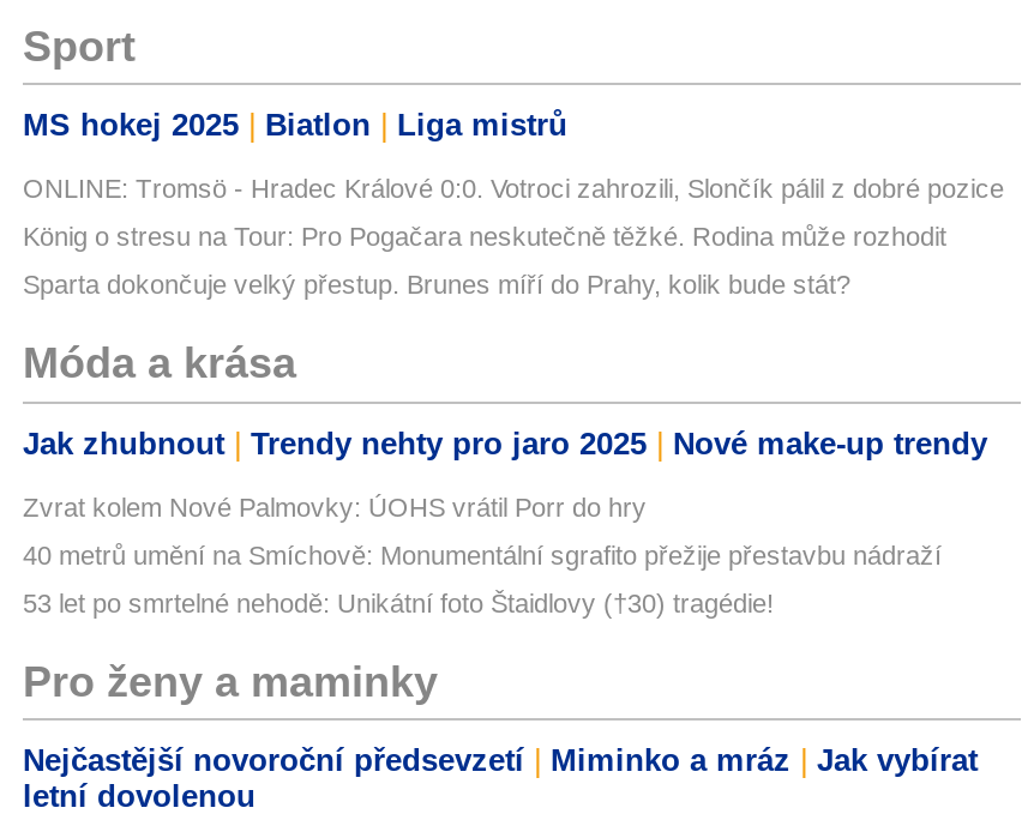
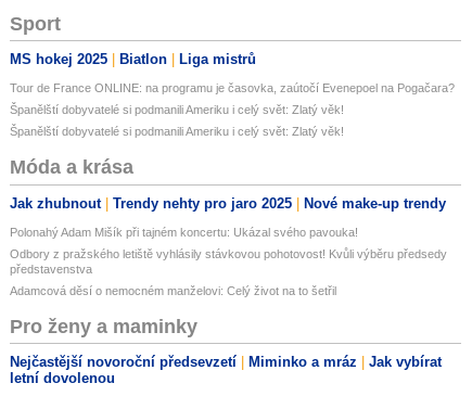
- ONLINE: Tromsö - Hradec Králové 0:0. Votroci zahrozili, Slončík pálil z dobré pozice
+ Tour de France ONLINE: na programu je časovka, zaútočí Evenepoel na Pogačara?

- König o stresu na Tour: Pro Pogačara neskutečně těžké. Rodina může rozhodit
+ Španělští dobyvatelé si podmanili Ameriku i celý svět: Zlatý věk!

- Sparta dokončuje velký přestup. Brunes míří do Prahy, kolik bude stát?
+ Španělští dobyvatelé si podmanili Ameriku i celý svět: Zlatý věk!

- Zvrat kolem Nové Palmovky: ÚOHS vrátil Porr do hry
+ Polonahý Adam Mišík při tajném koncertu: Ukázal svého pavouka!

- 40 metrů umění na Smíchově: Monumentální sgrafito přežije přestavbu nádraží
+ Odbory z pražského letiště vyhlásily stávkovou pohotovost! Kvůli výběru předsedy
+ představenstva

- 53 let po smrtelné nehodě: Unikátní foto Štaidlovy (†30) tragédie!
+ Adamcová děsí o nemocném manželovi: Celý život na to šetřil
